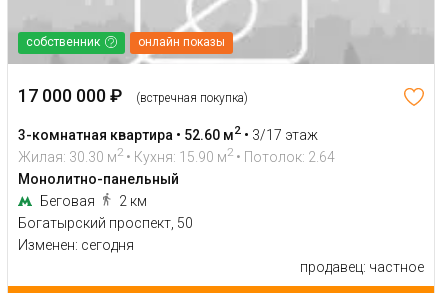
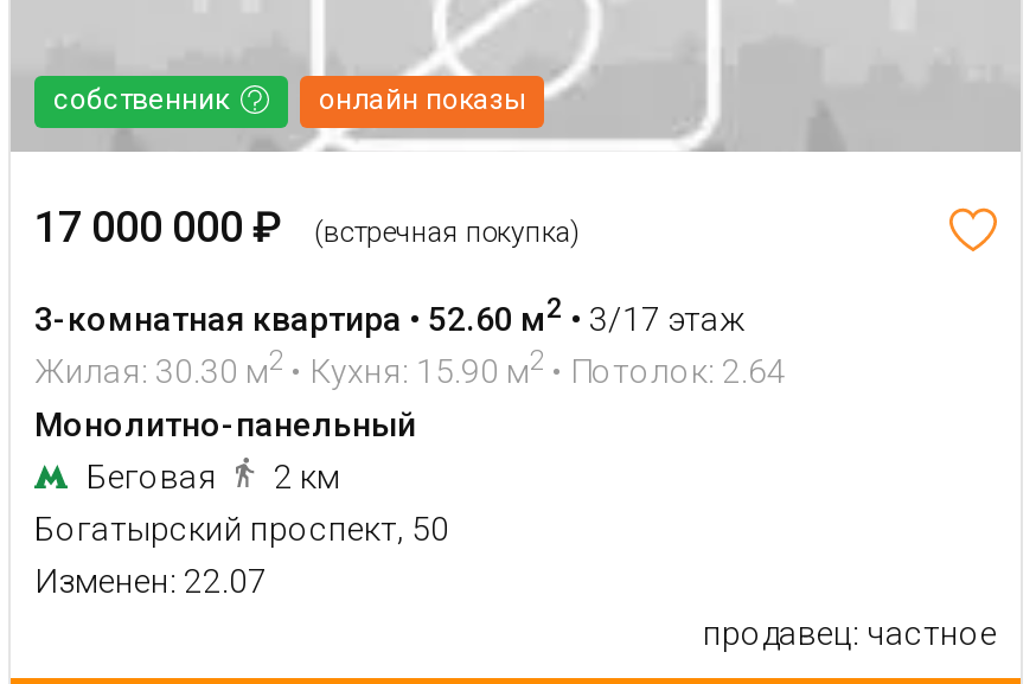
- Изменен: сегодня
+ Изменен: 22.07
